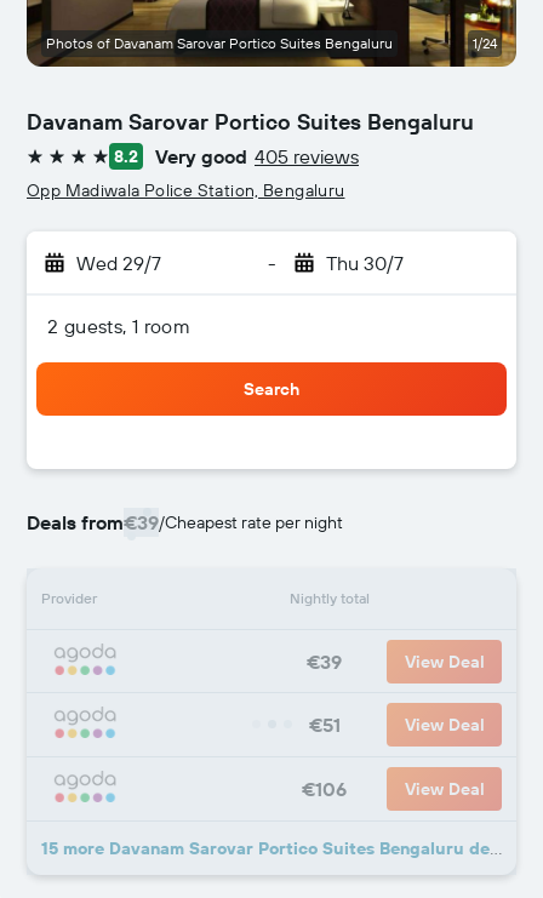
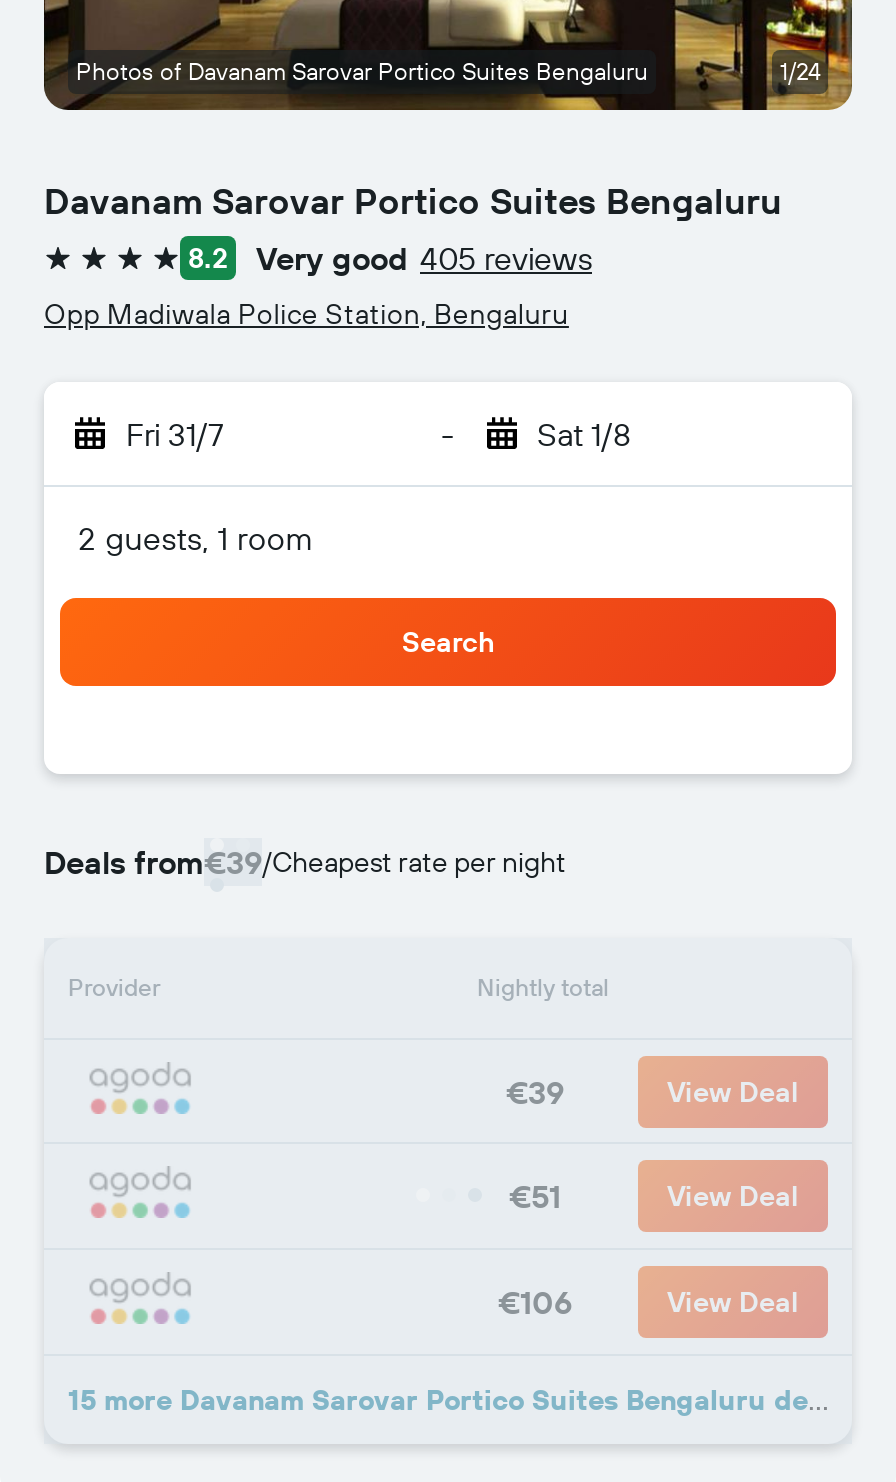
- Wed 29/7
+ Fri 31/7

- Thu 30/7
+ Sat 1/8
